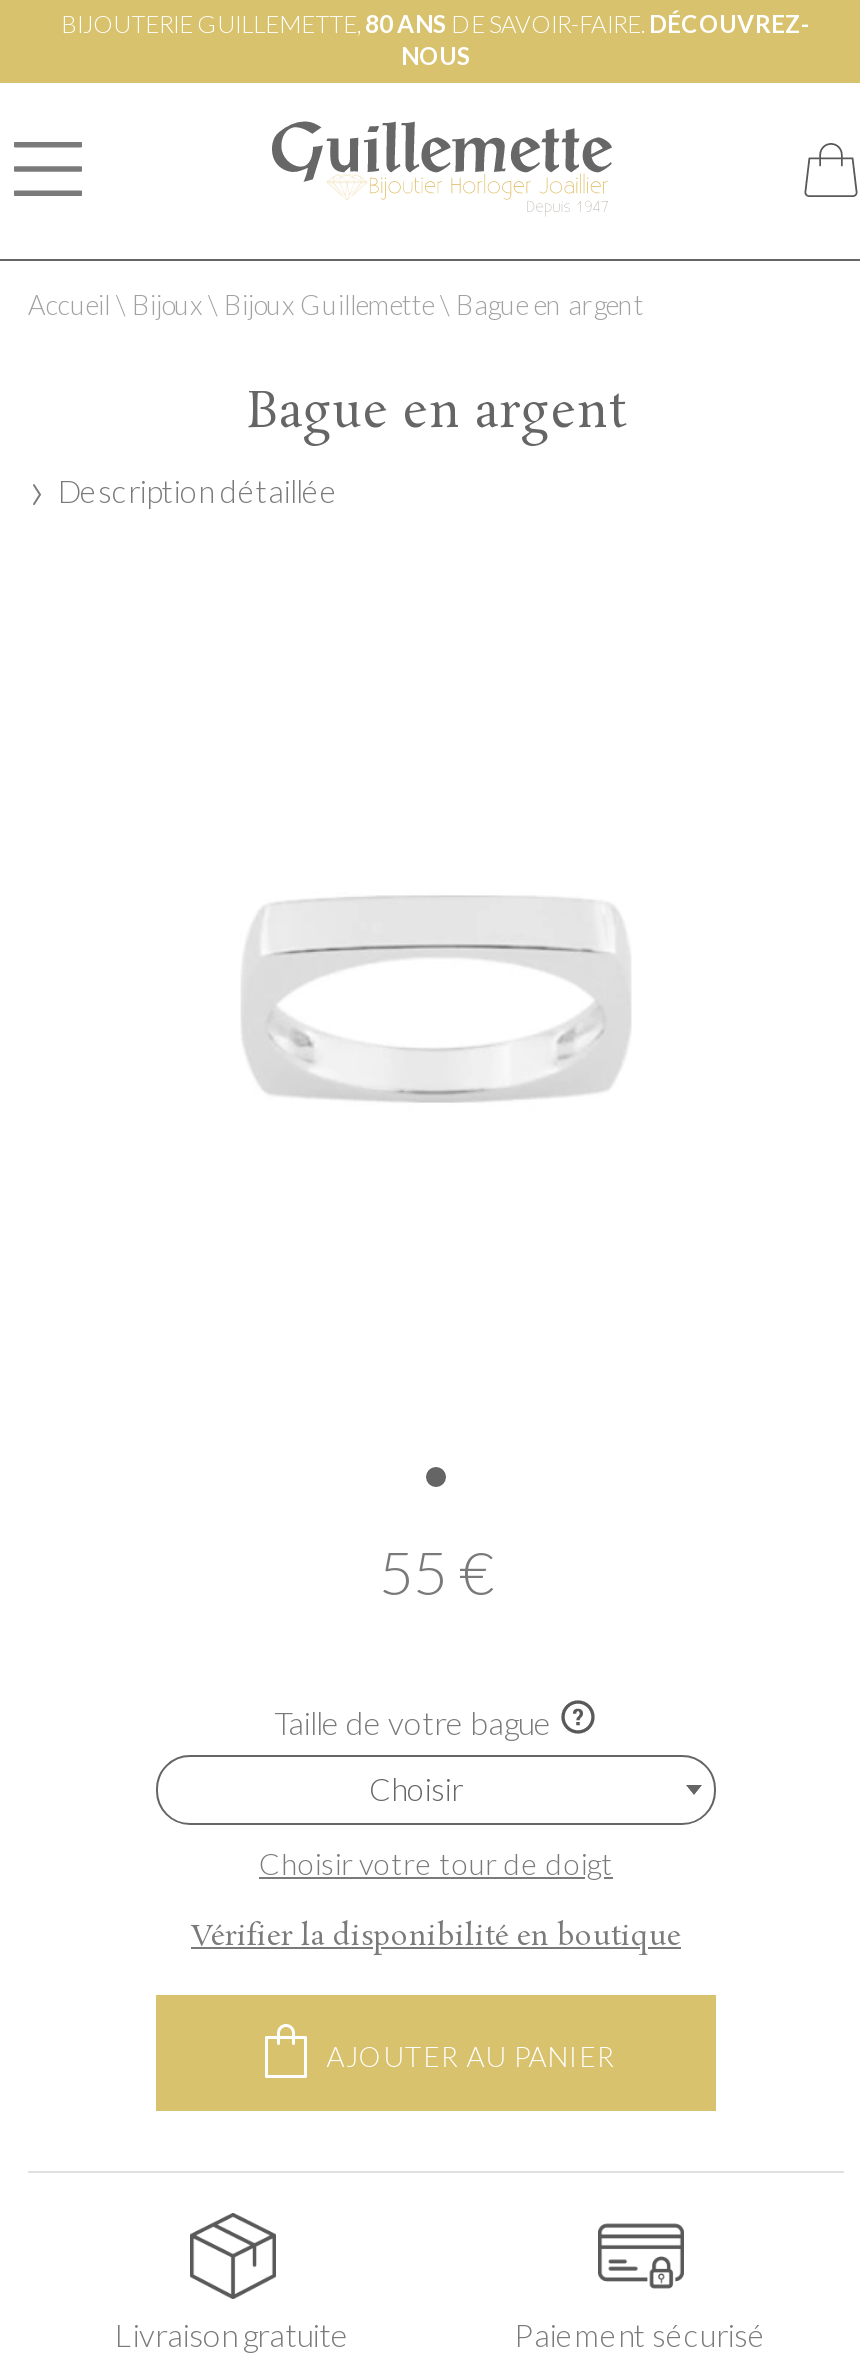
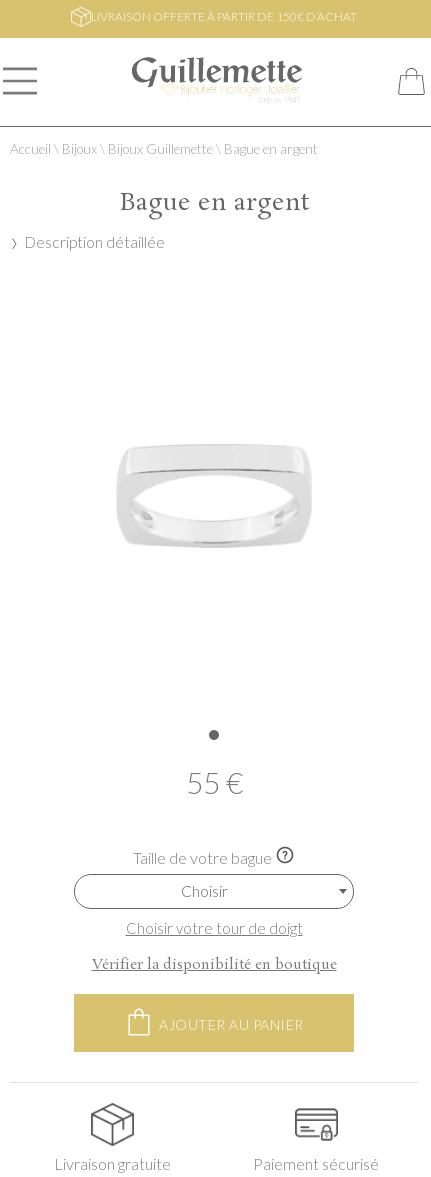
- BIJOUTERIE GUILLEMETTE, 80 ANS DE SAVOIR-FAIRE. DÉCOUVREZ-
- NOUS
+ LIVRAISON OFFERTE À PARTIR DE 150€ D’ACHAT
